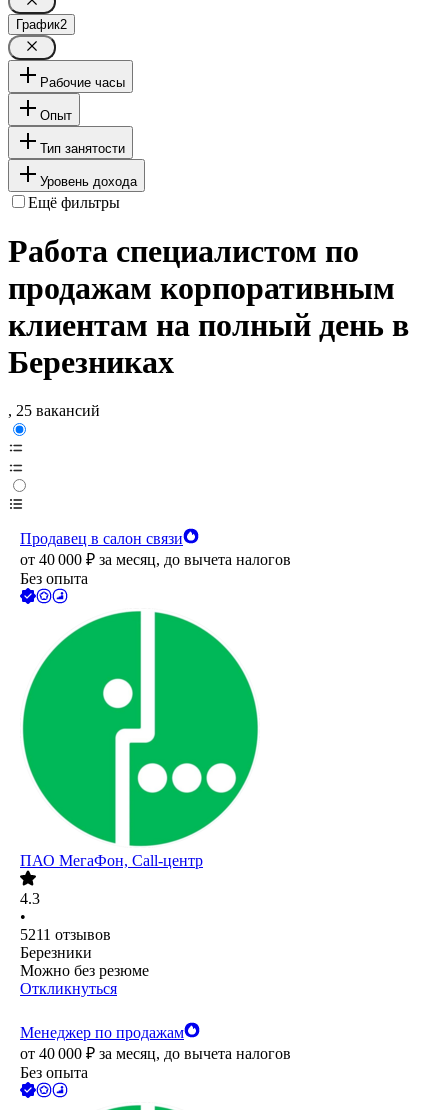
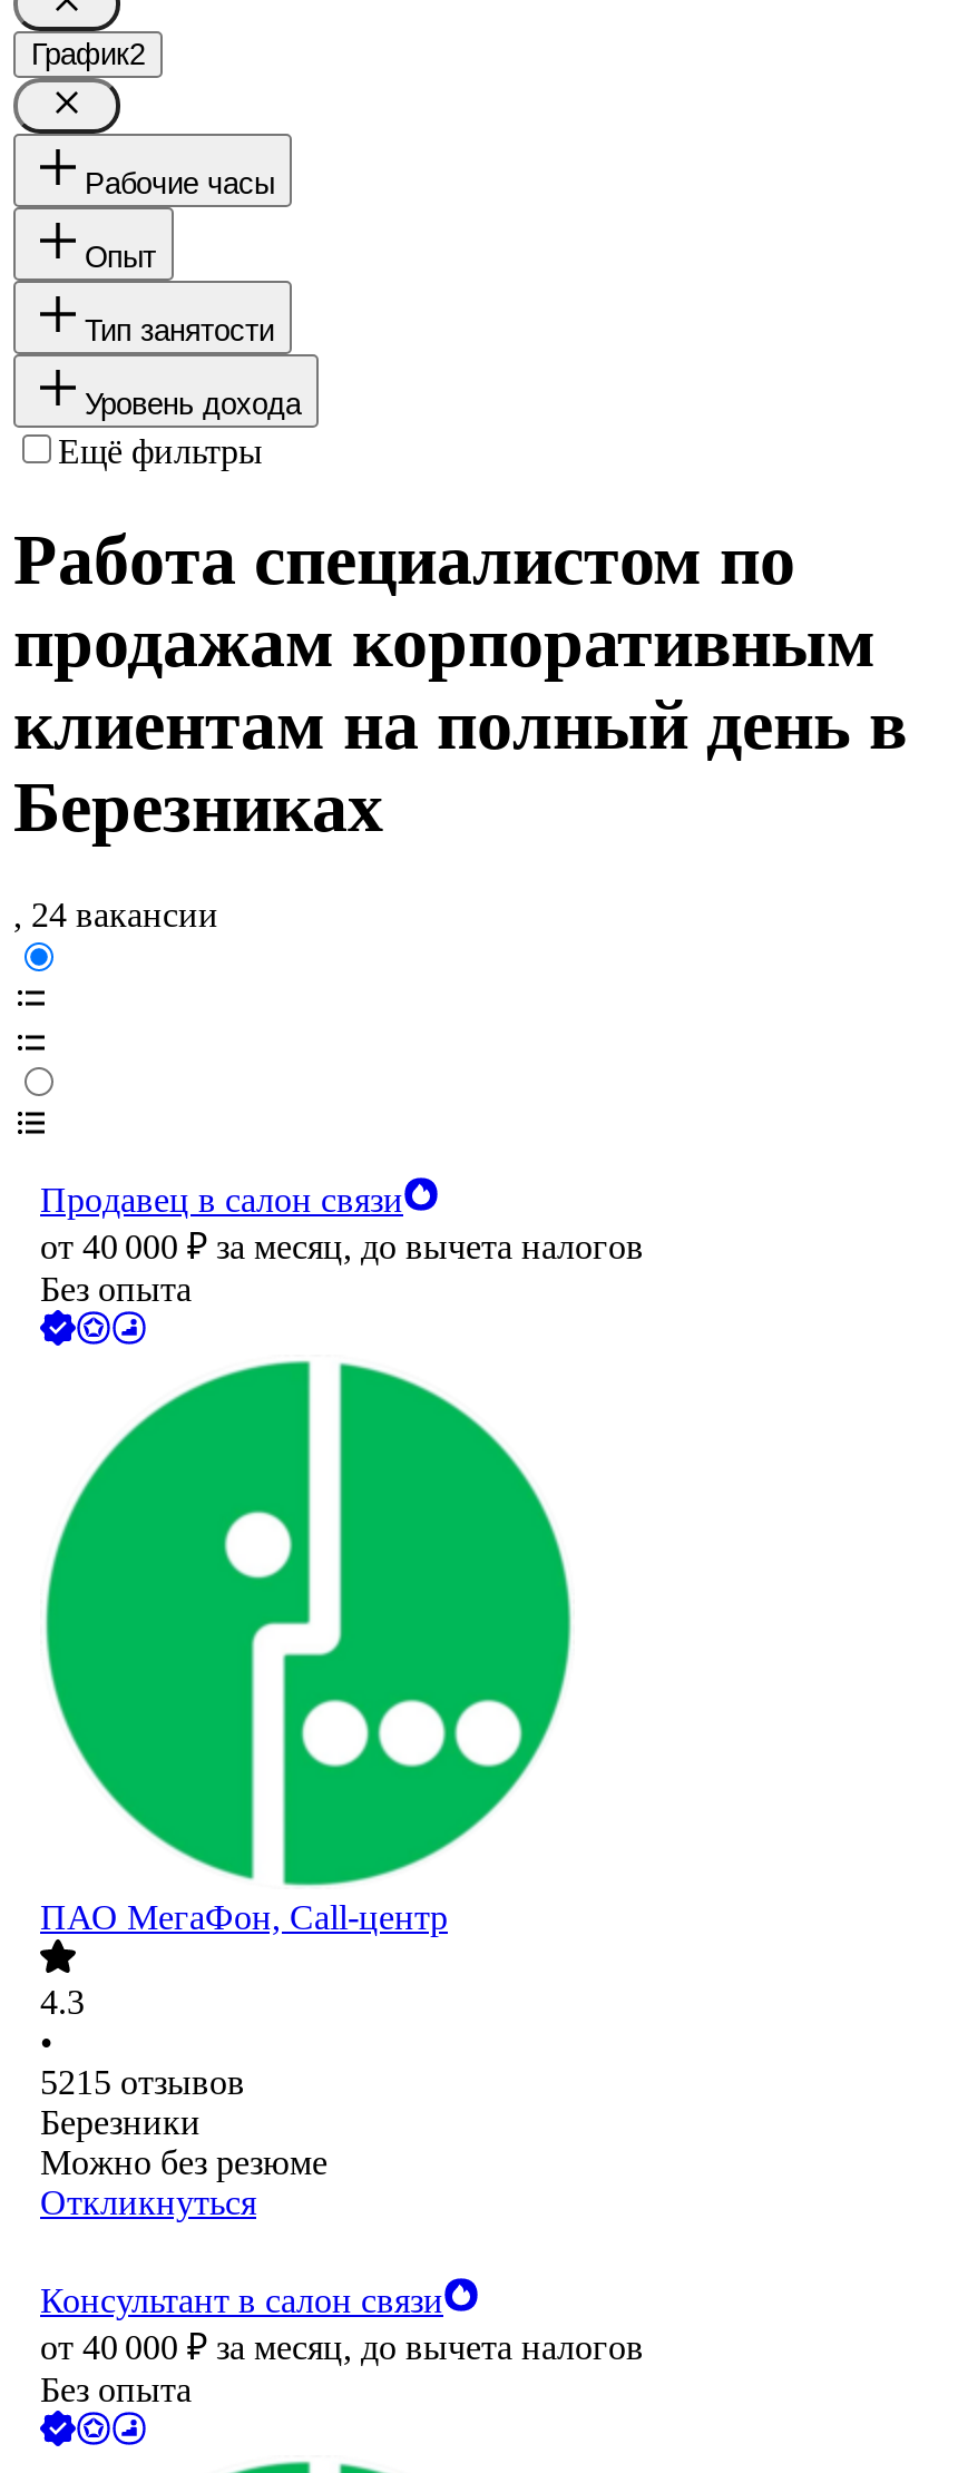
- , 25 вакансий
+ , 24 вакансии

- 5211 отзывов
+ 5215 отзывов

- Менеджер по продажам
+ Консультант в салон связи
